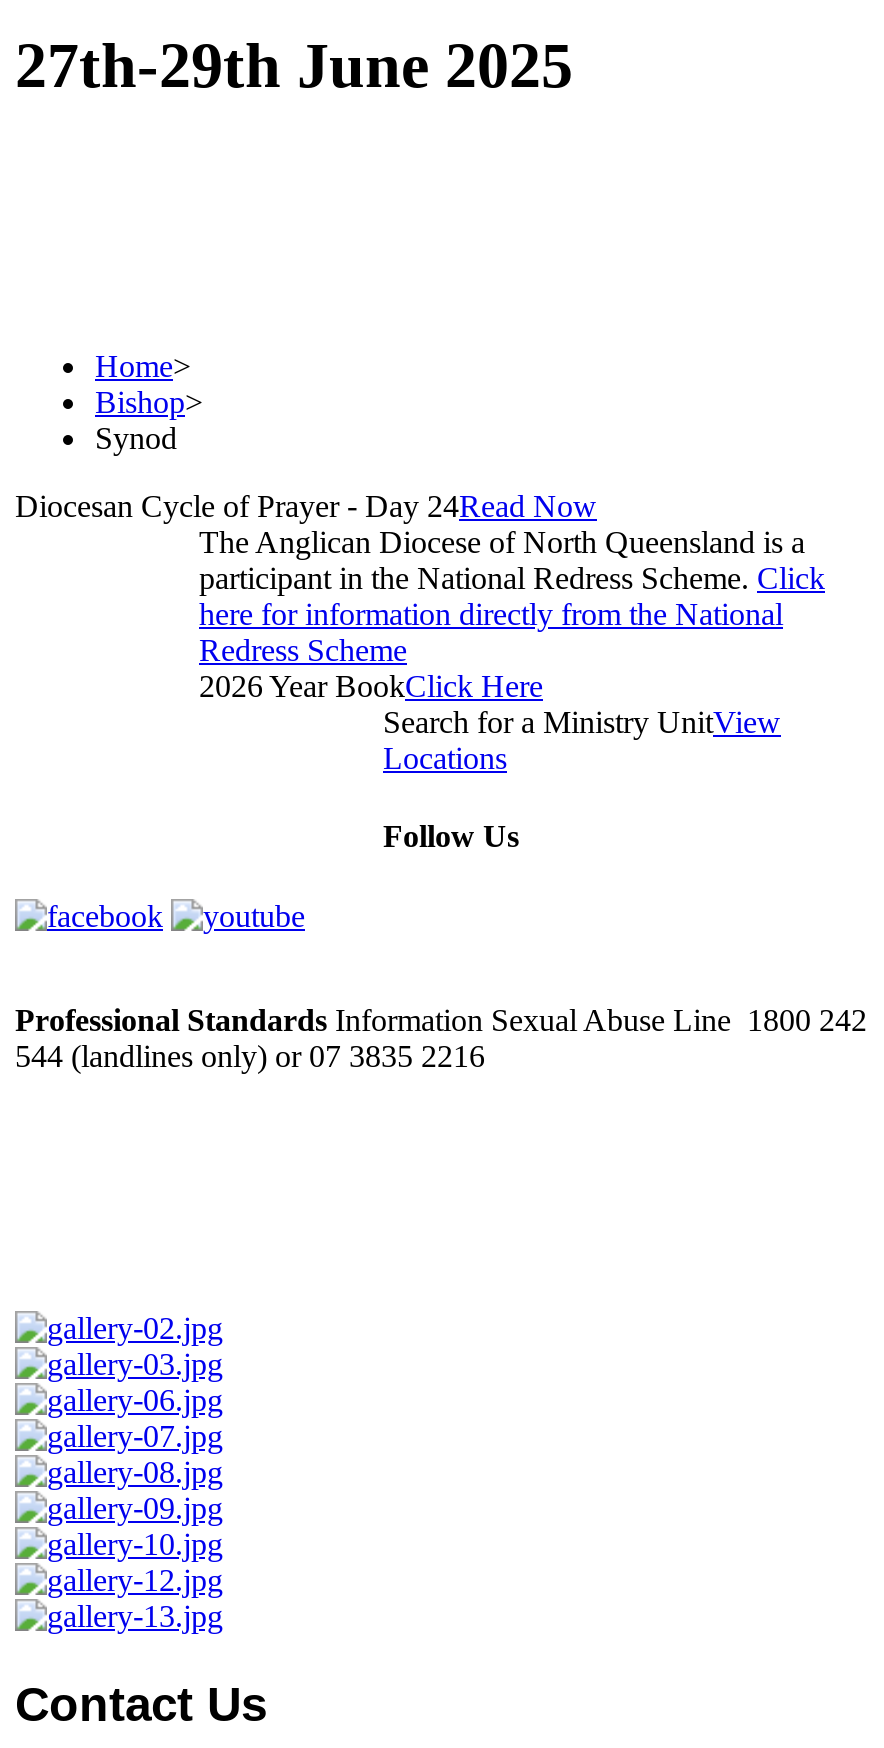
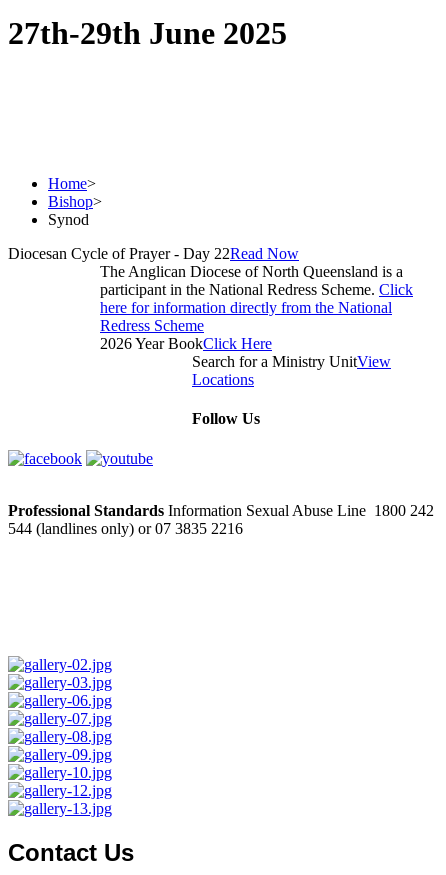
- Diocesan Cycle of Prayer - Day 24Read Now
+ Diocesan Cycle of Prayer - Day 22Read Now
